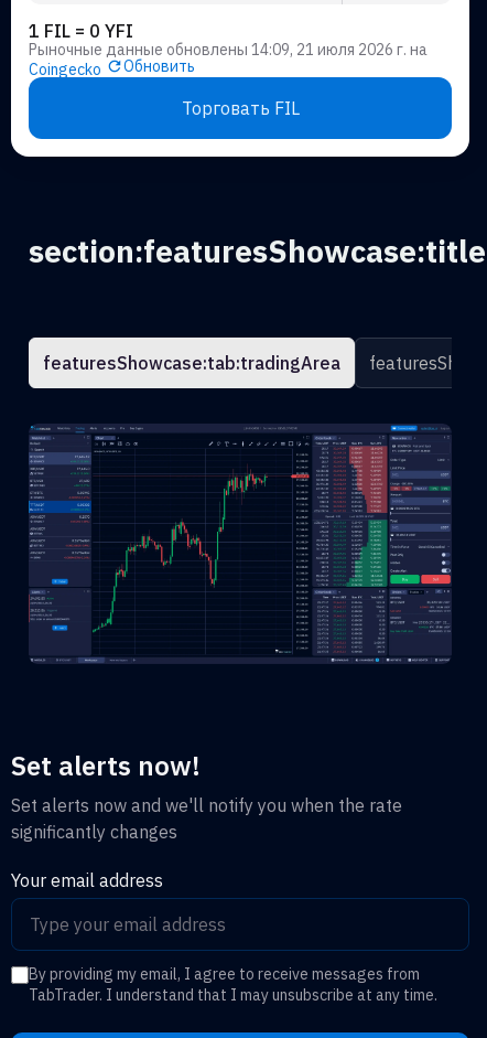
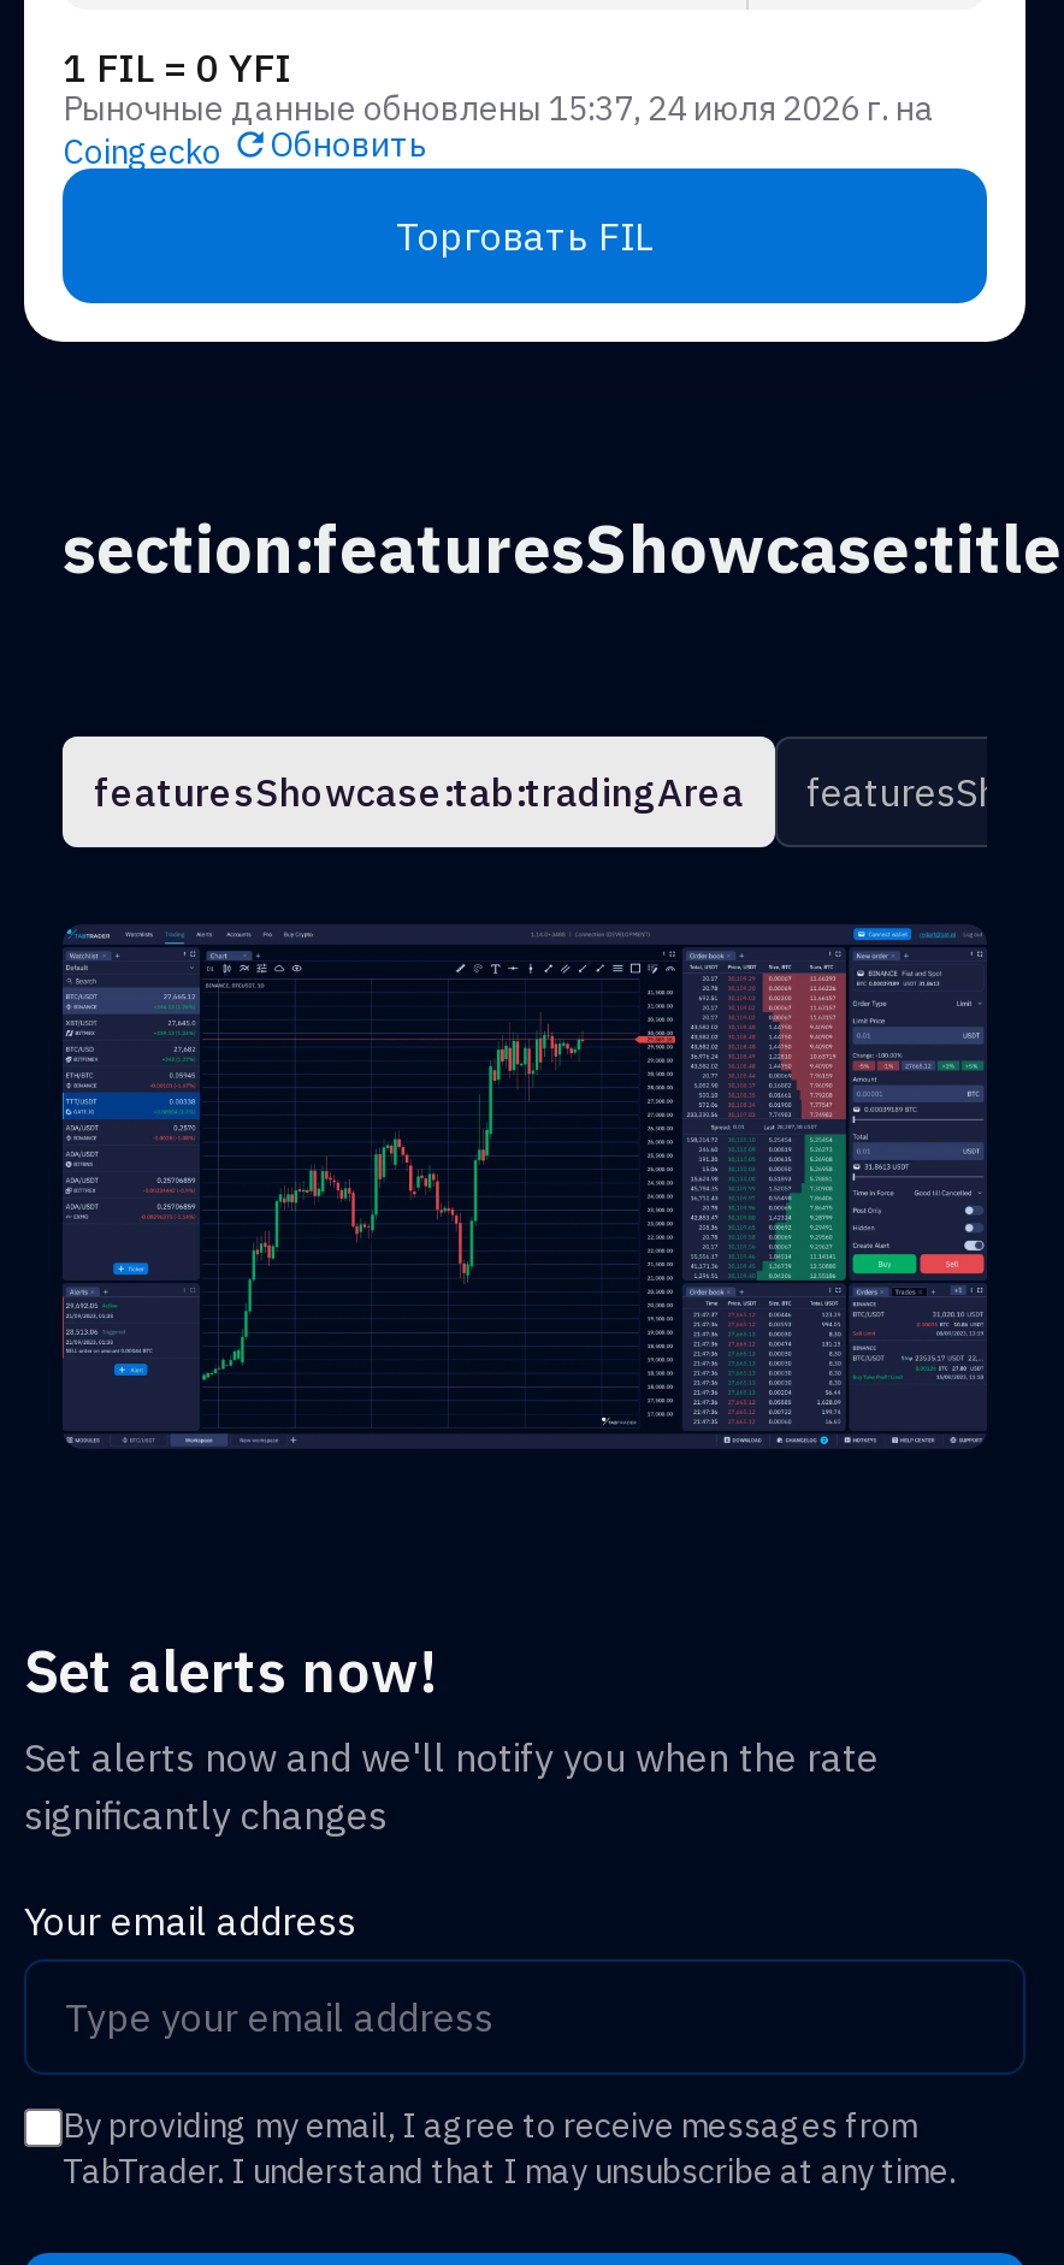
- Рыночные данные обновлены 14:09, 21 июля 2026 г. на
+ Рыночные данные обновлены 15:37, 24 июля 2026 г. на
